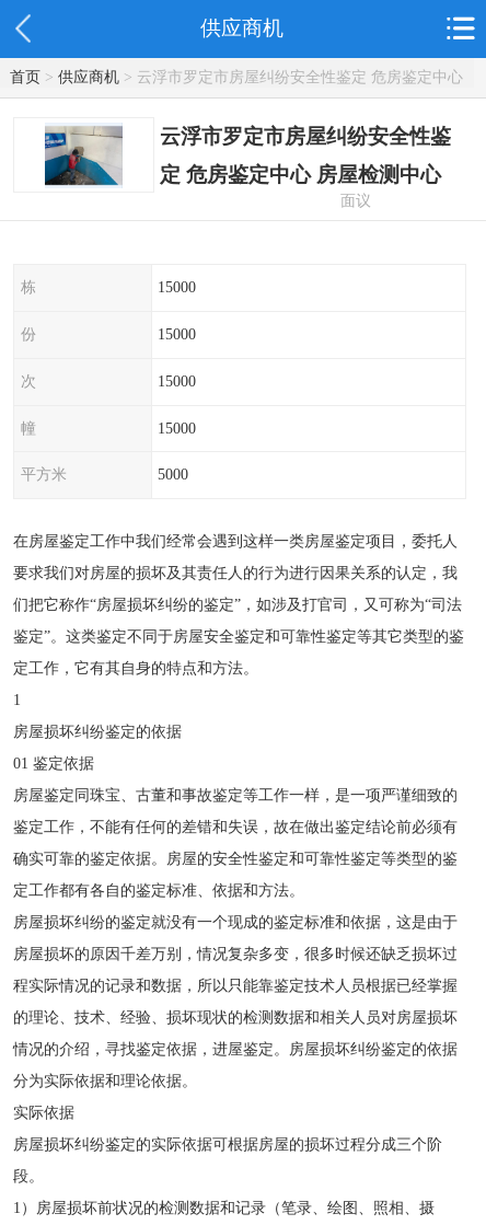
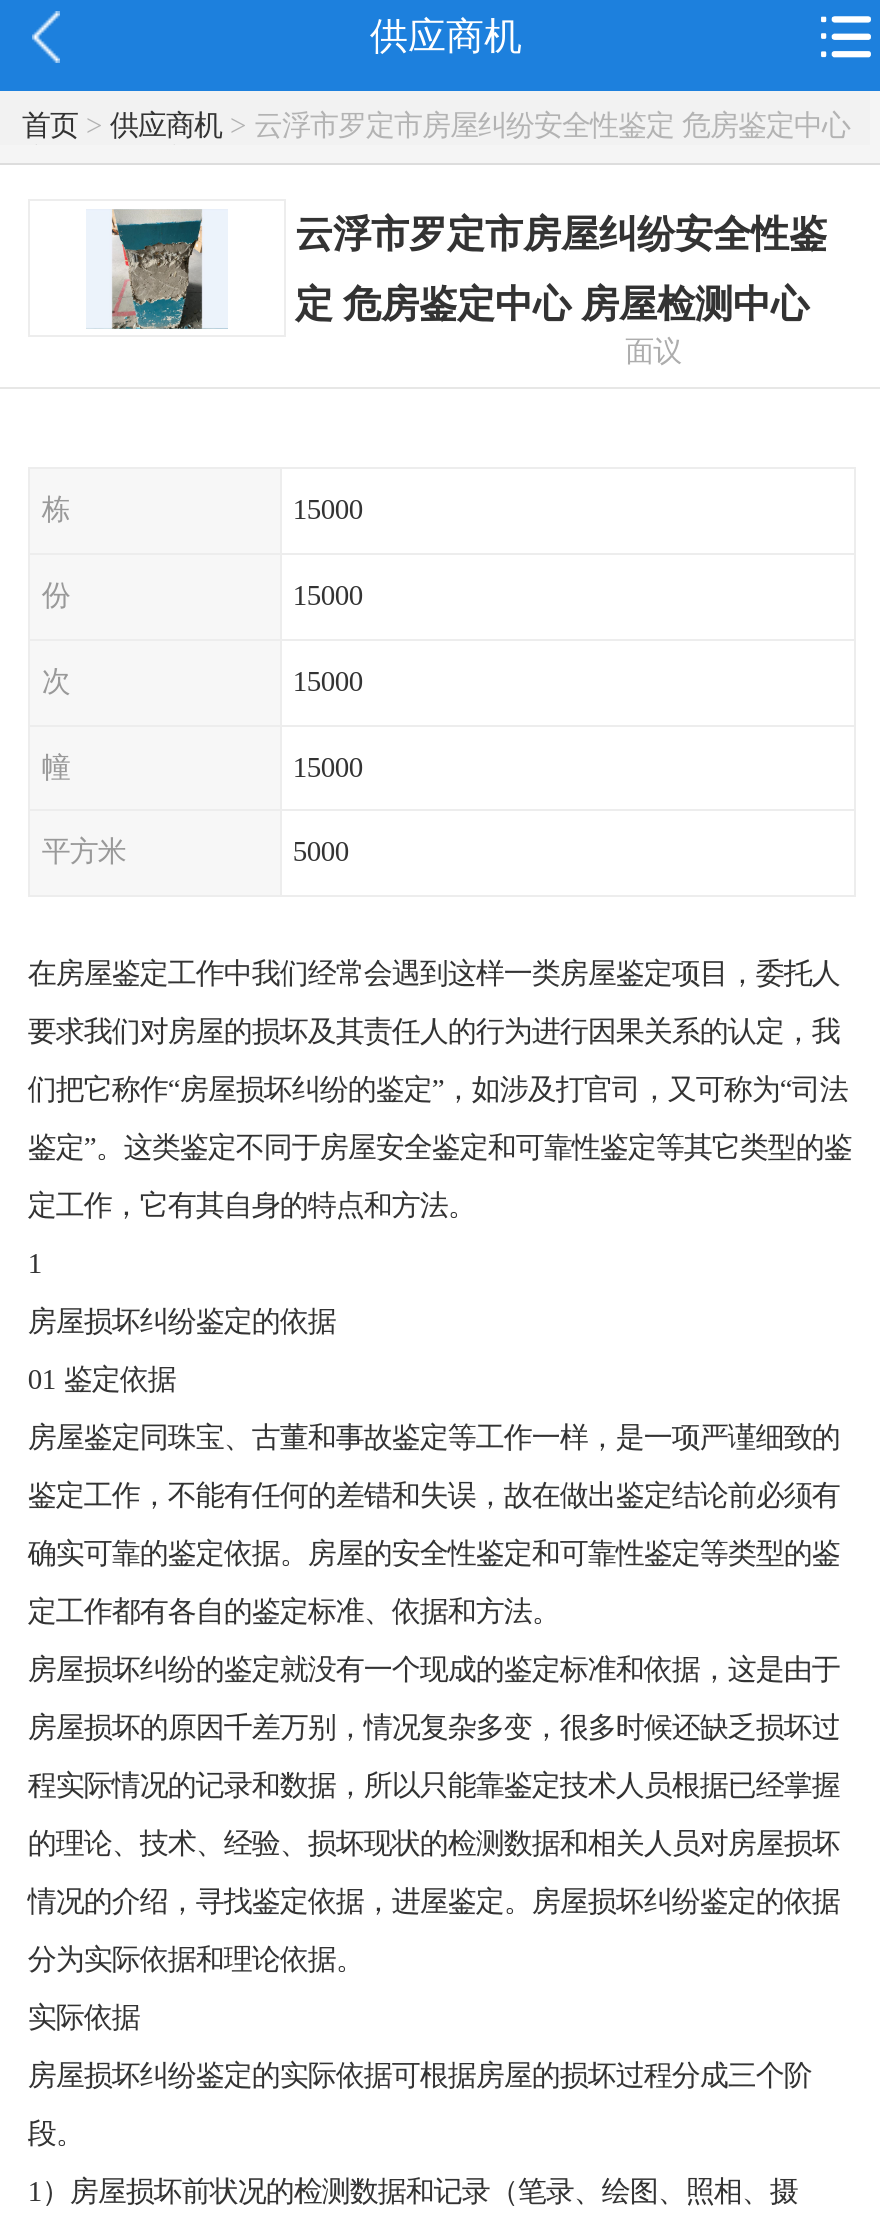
- [image]
+ [image]
